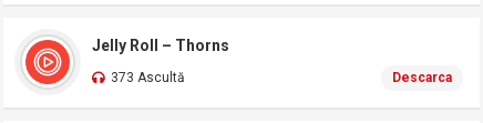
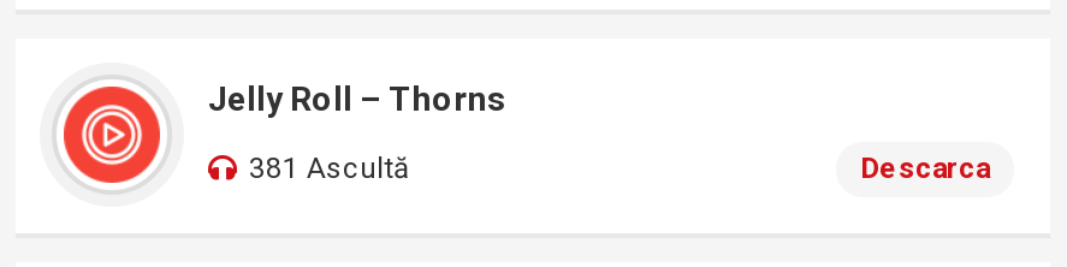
- 373 Ascultă
+ 381 Ascultă
